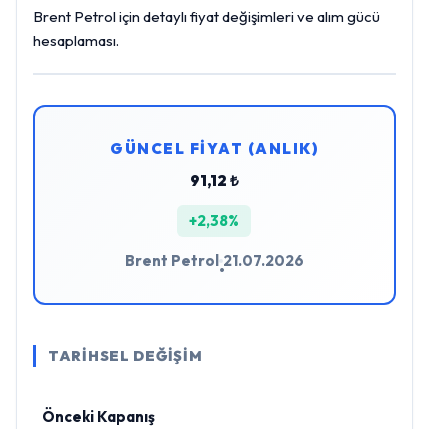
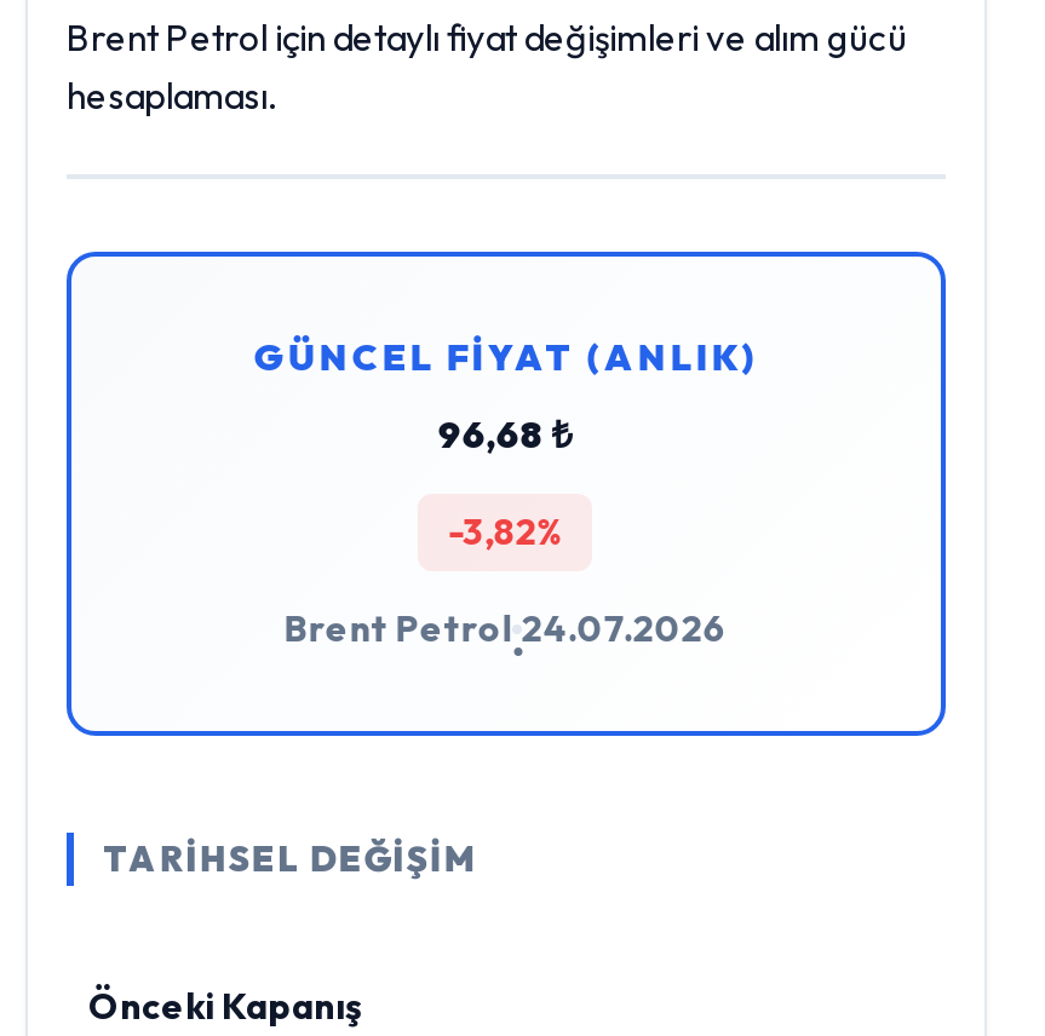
- 91,12 ₺
+ 96,68 ₺

- +2,38%
+ -3,82%

- Brent Petrol 21.07.2026
+ Brent Petrol 24.07.2026
